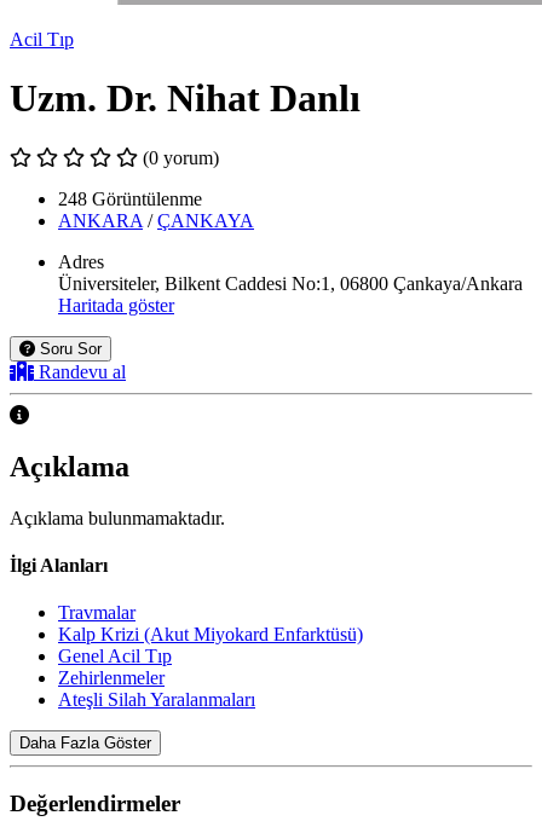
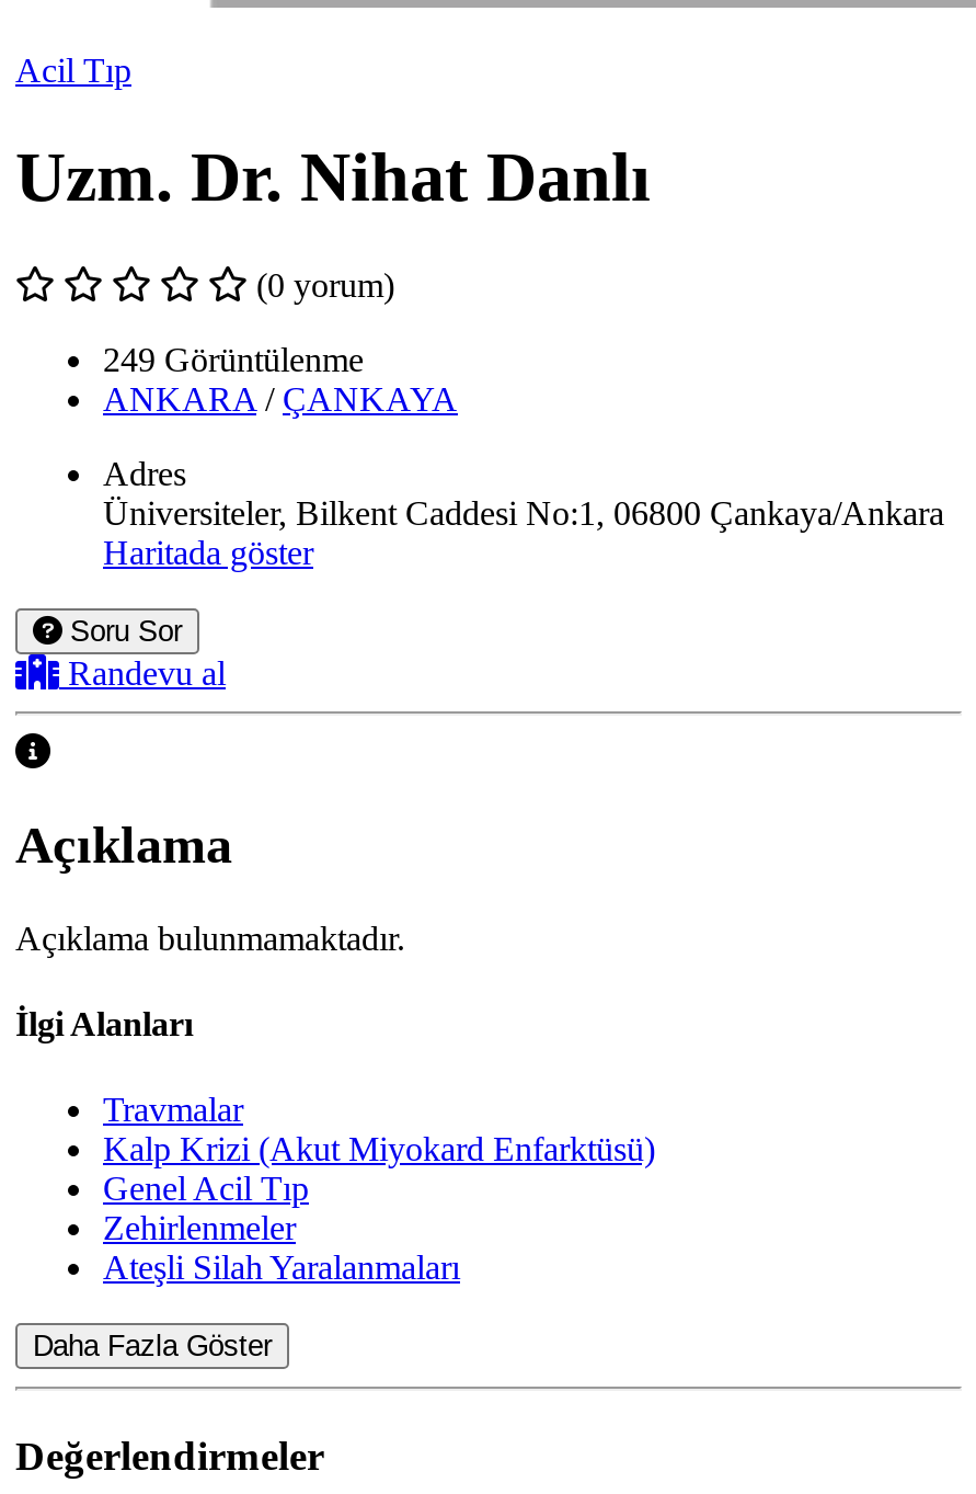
- 248 Görüntülenme
+ 249 Görüntülenme
